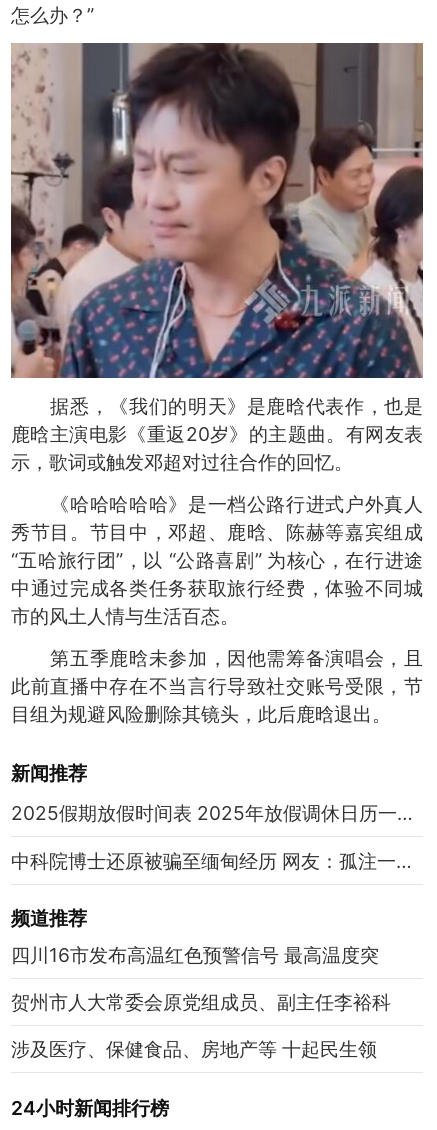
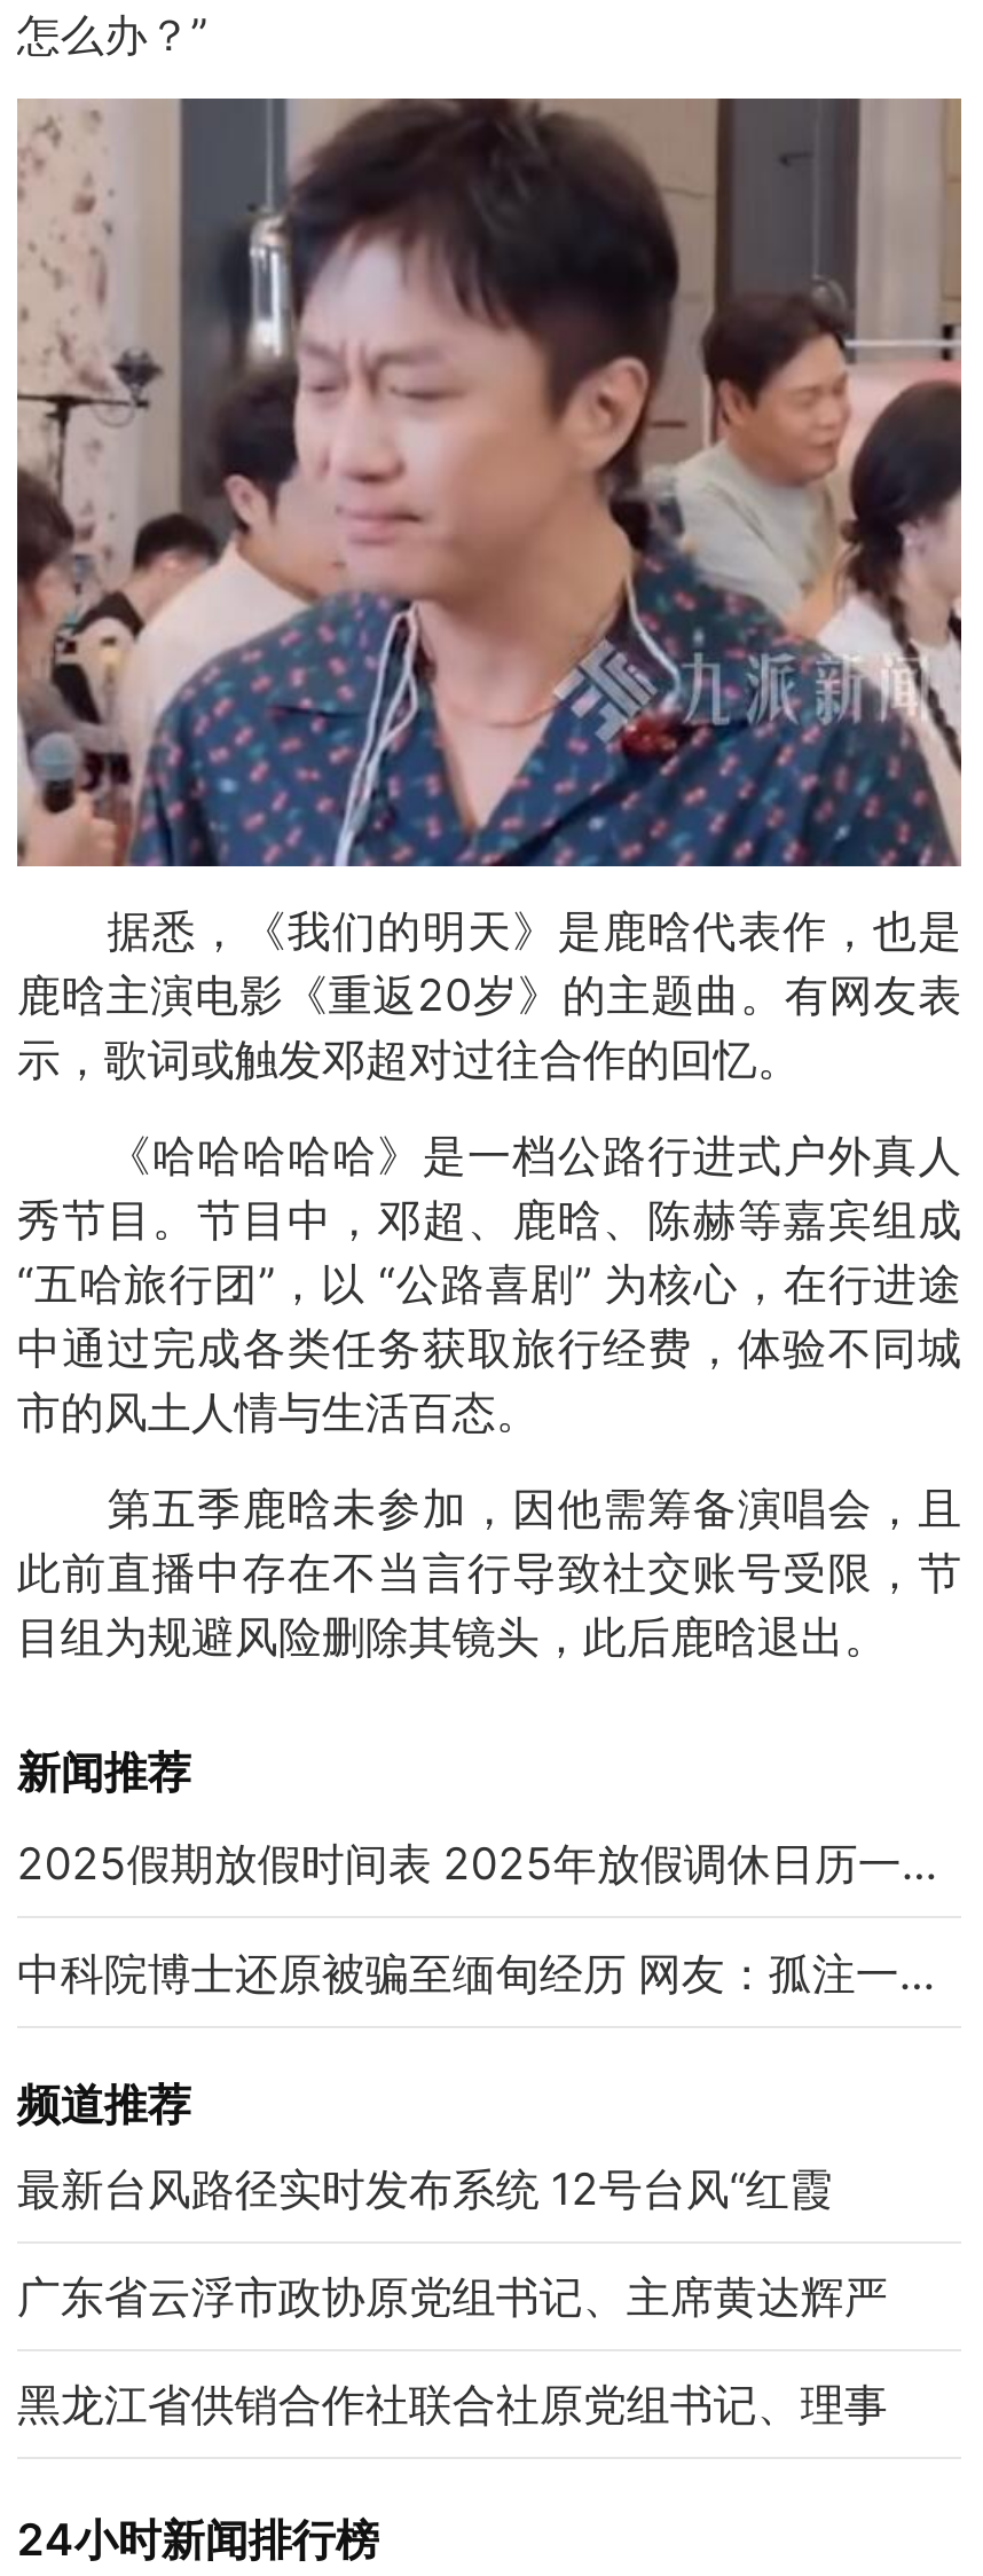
- 四川16市发布高温红色预警信号 最高温度突
+ 最新台风路径实时发布系统 12号台风“红霞

- 贺州市人大常委会原党组成员、副主任李裕科
+ 广东省云浮市政协原党组书记、主席黄达辉严

- 涉及医疗、保健食品、房地产等 十起民生领
+ 黑龙江省供销合作社联合社原党组书记、理事
